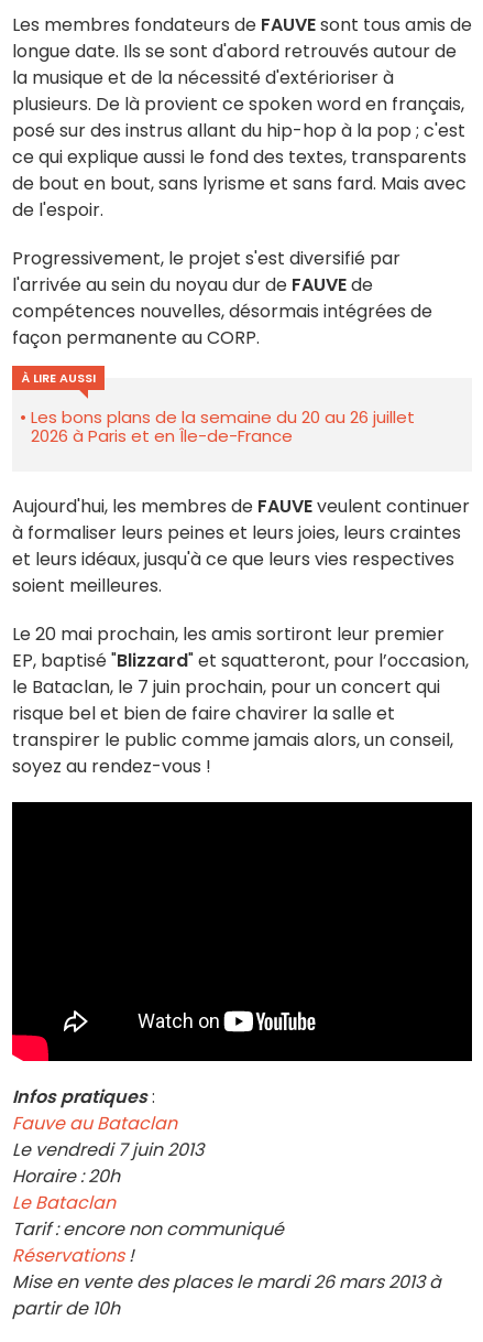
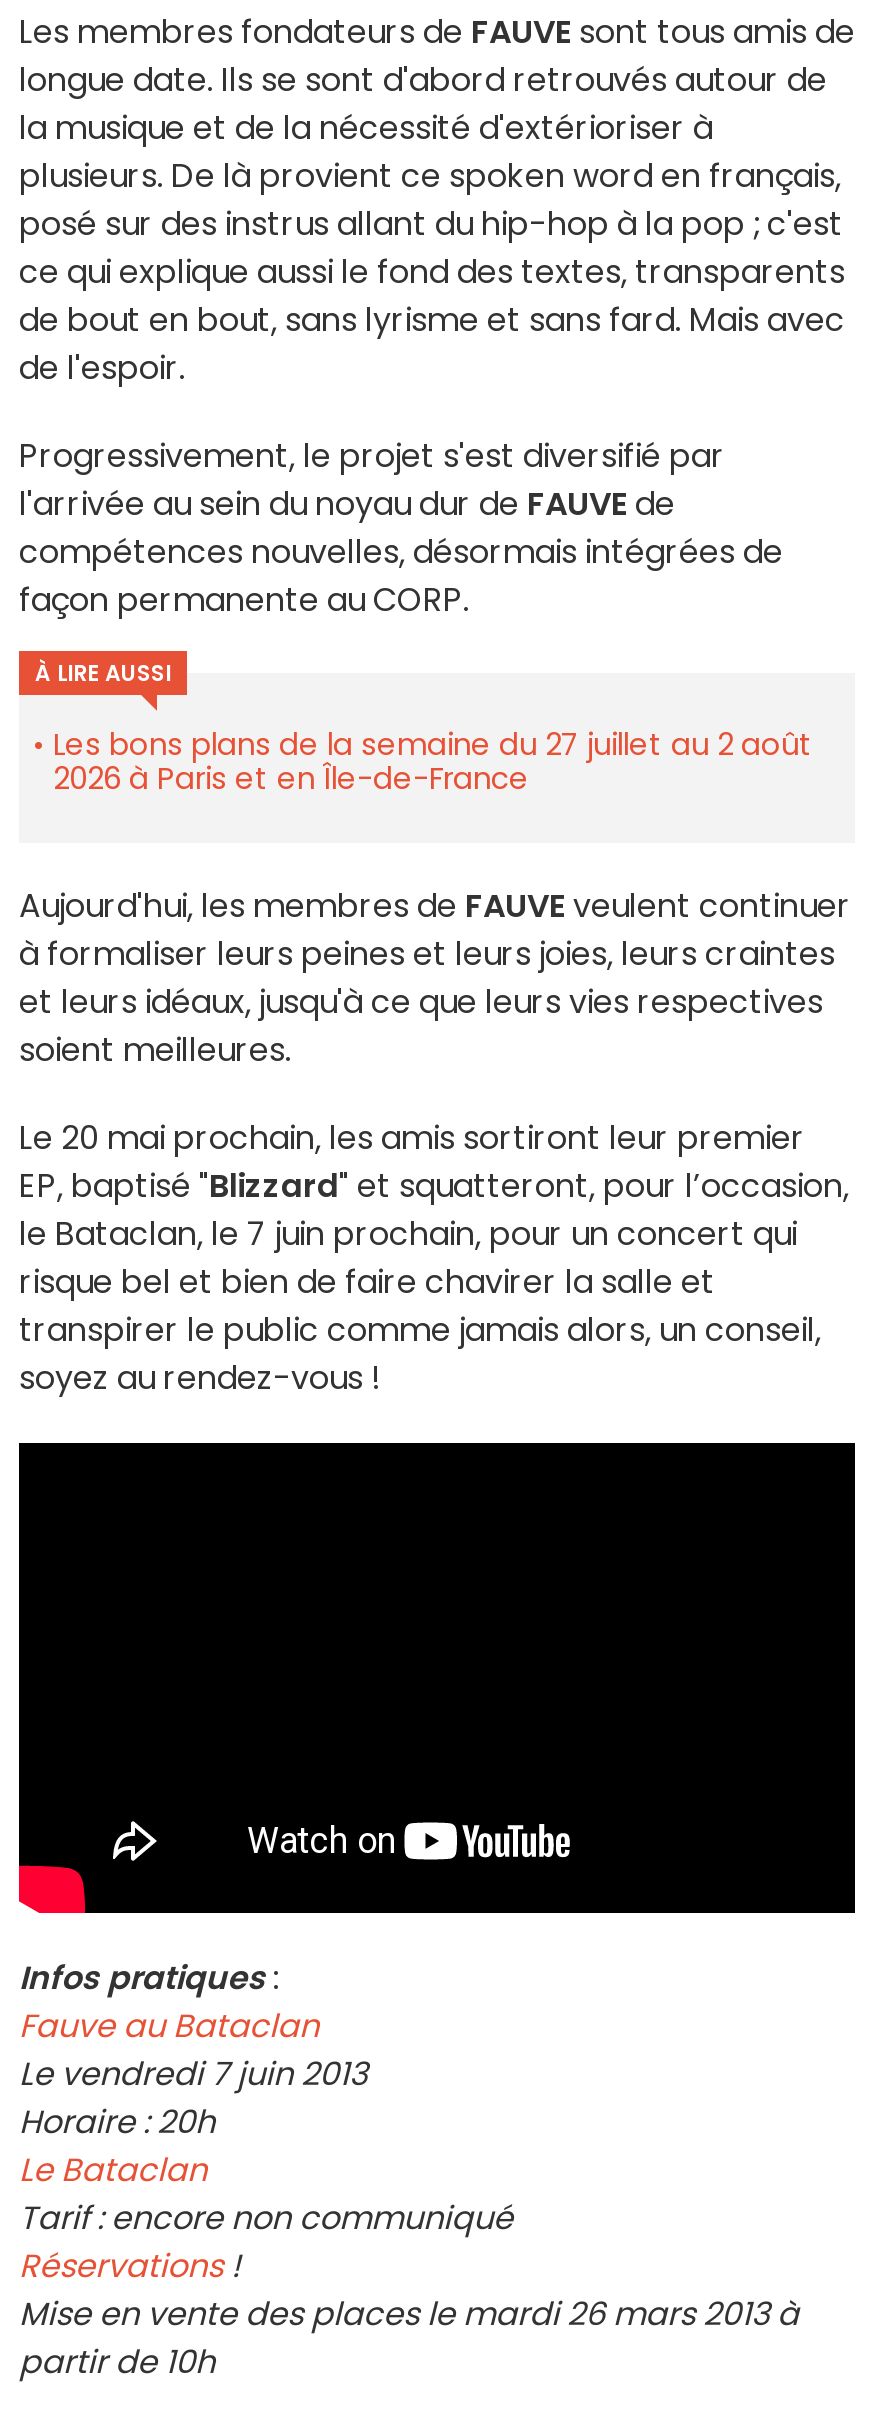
- Les bons plans de la semaine du 20 au 26 juillet
+ Les bons plans de la semaine du 27 juillet au 2 août
